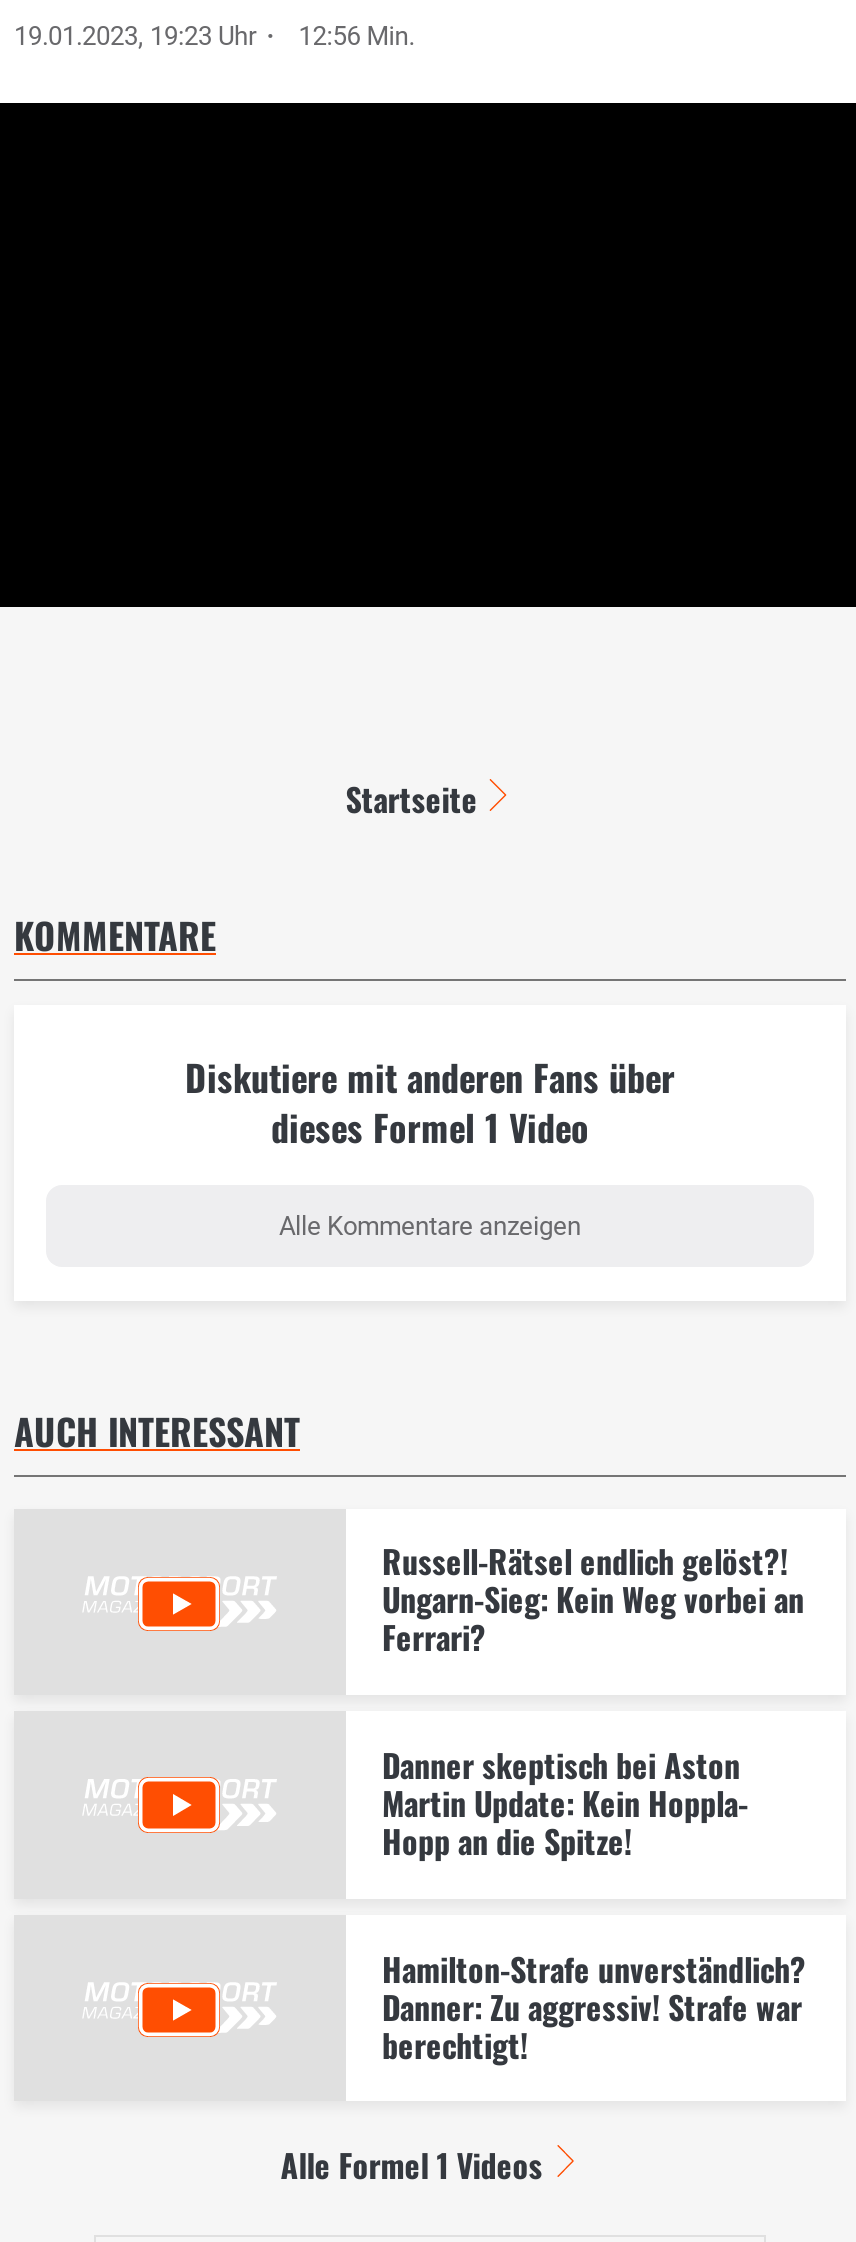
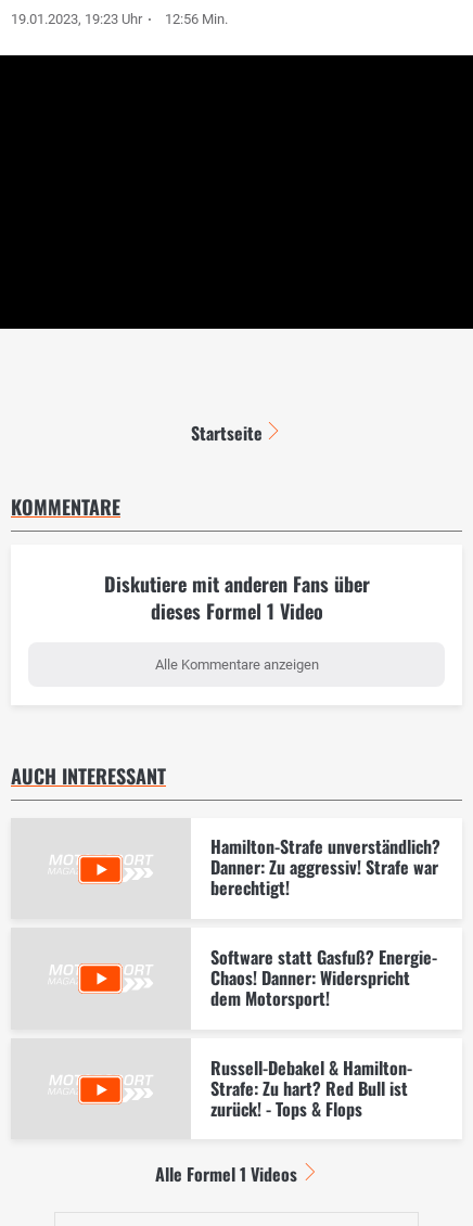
- Russell-Rätsel endlich gelöst?!
- Ungarn-Sieg: Kein Weg vorbei an
- Ferrari?
- Danner skeptisch bei Aston
- Martin Update: Kein Hoppla-
- Hopp an die Spitze!

moved up: Hamilton-Strafe unverständlich? | Danner: Zu aggressiv! Strafe war | berechtigt!

+ Software statt Gasfuß? Energie-
+ Chaos! Danner: Widerspricht
+ dem Motorsport!
+ Russell-Debakel & Hamilton-
+ Strafe: Zu hart? Red Bull ist
+ zurück! - Tops & Flops
